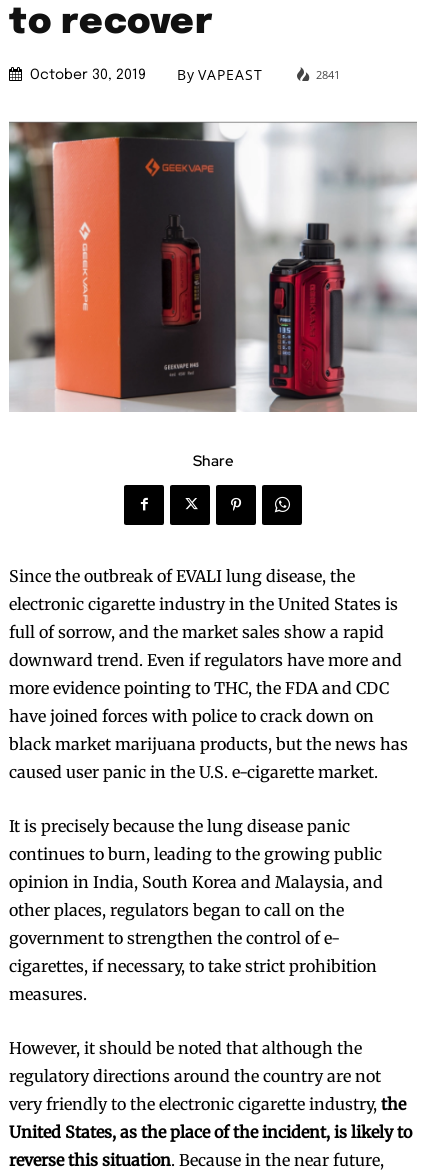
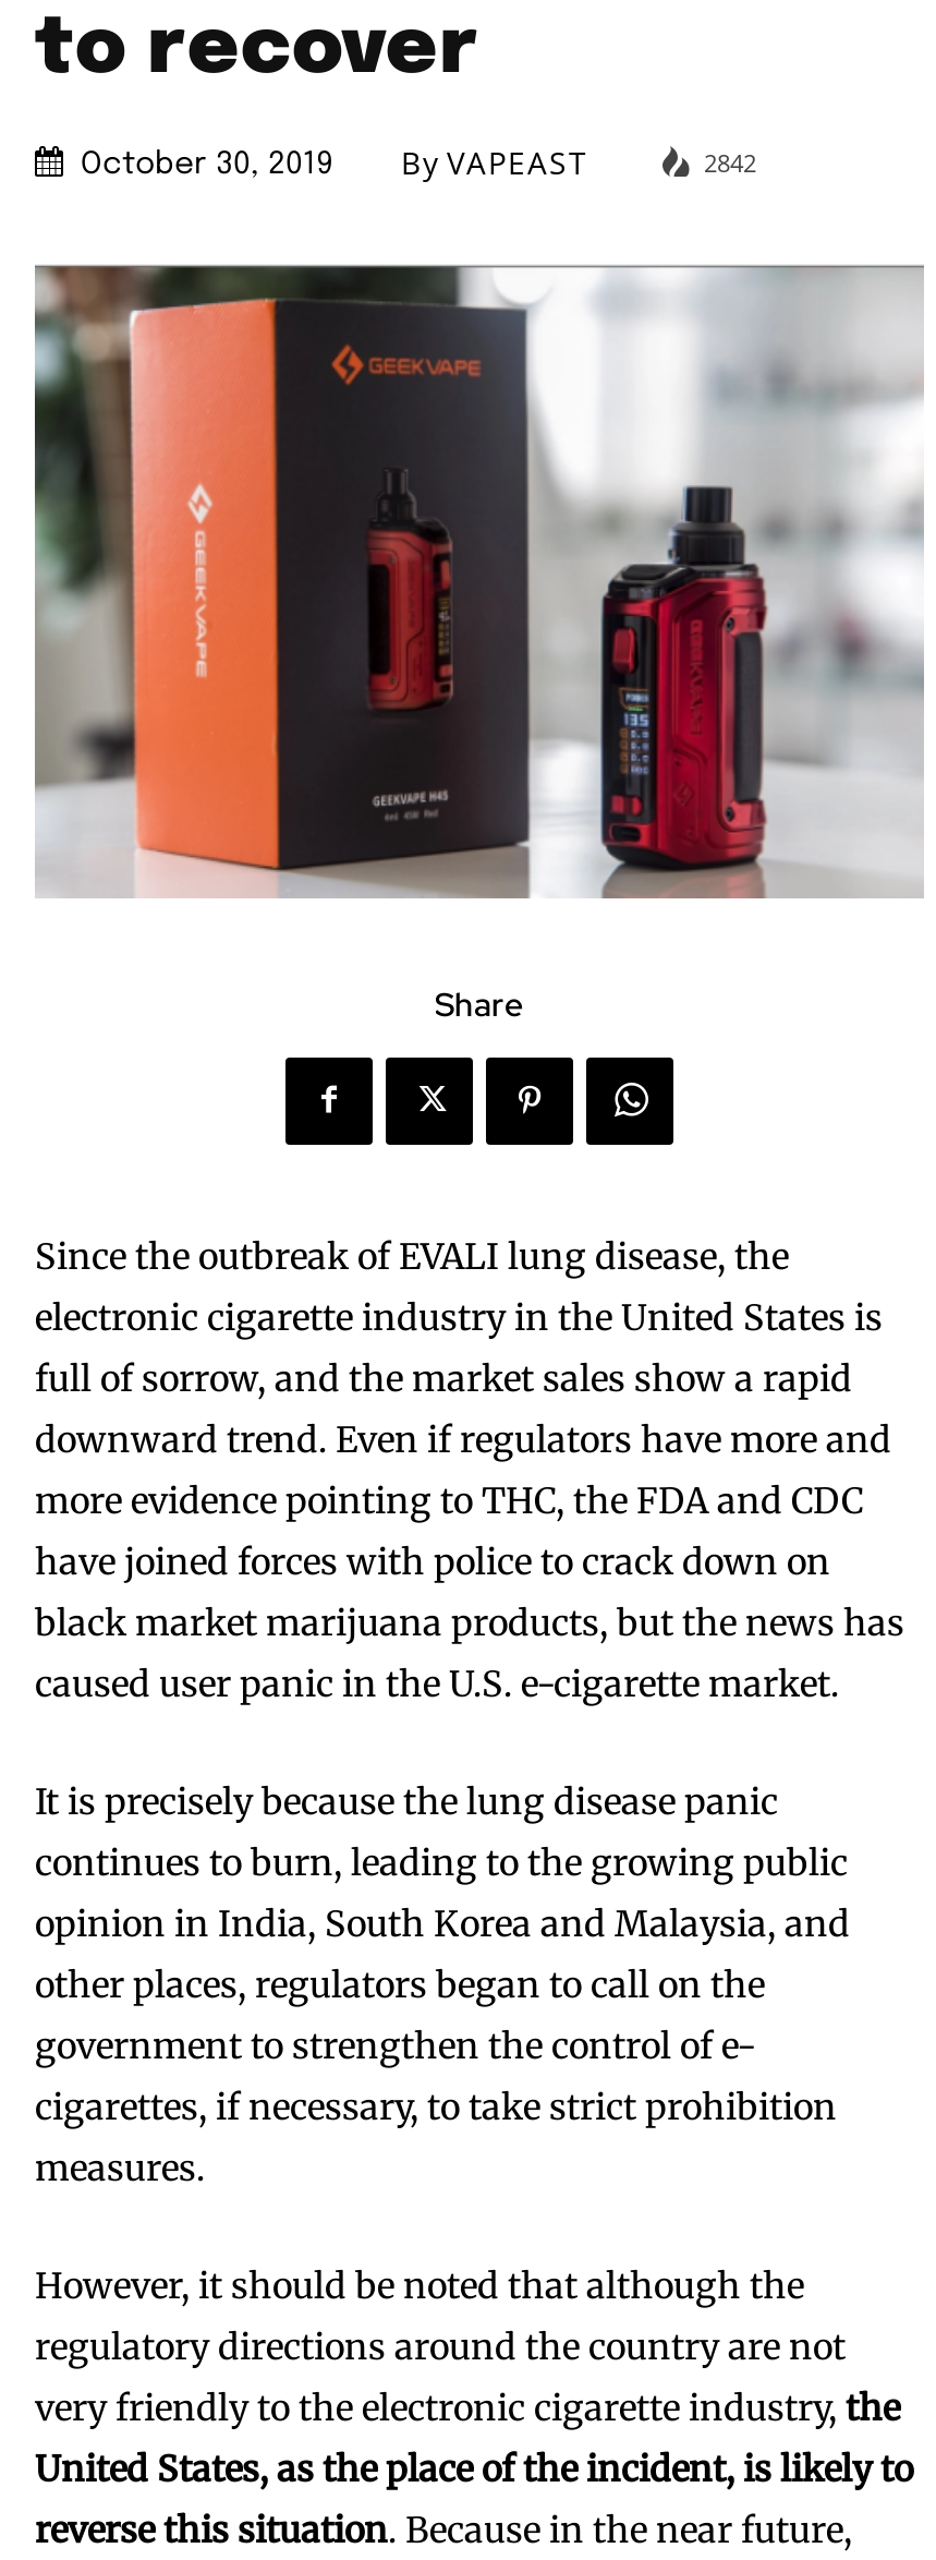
- 2841
+ 2842
